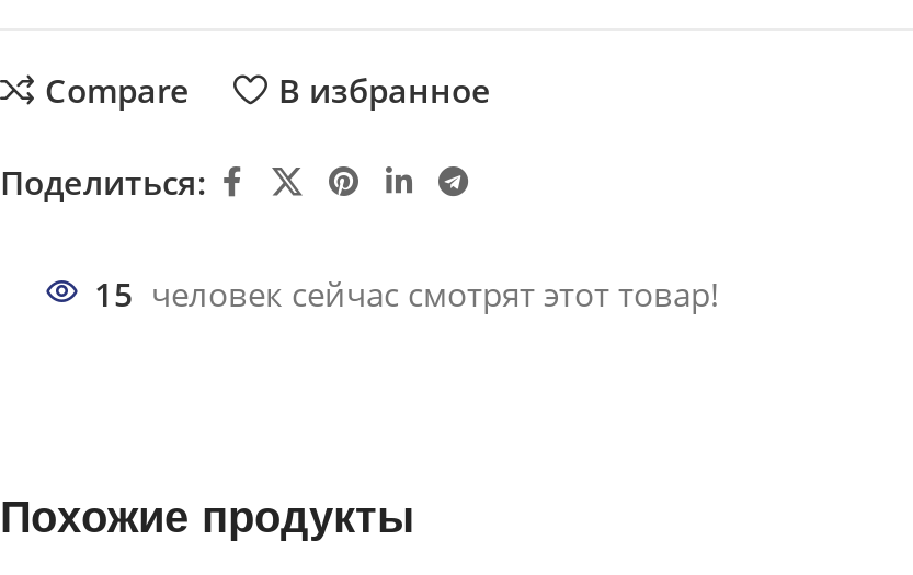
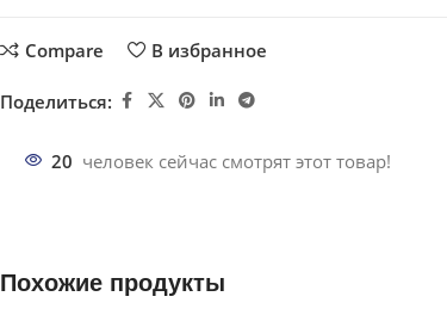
- 15 человек сейчас смотрят этот товар!
+ 20 человек сейчас смотрят этот товар!
